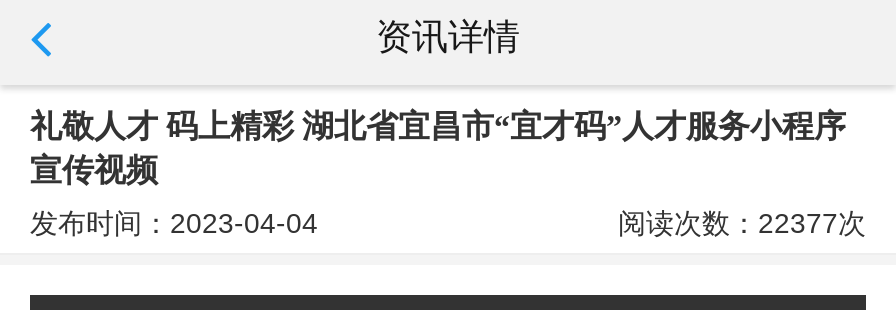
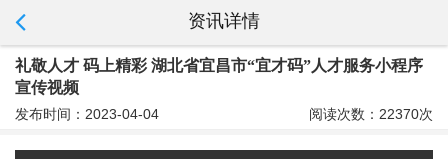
- 阅读次数：22377次
+ 阅读次数：22370次
